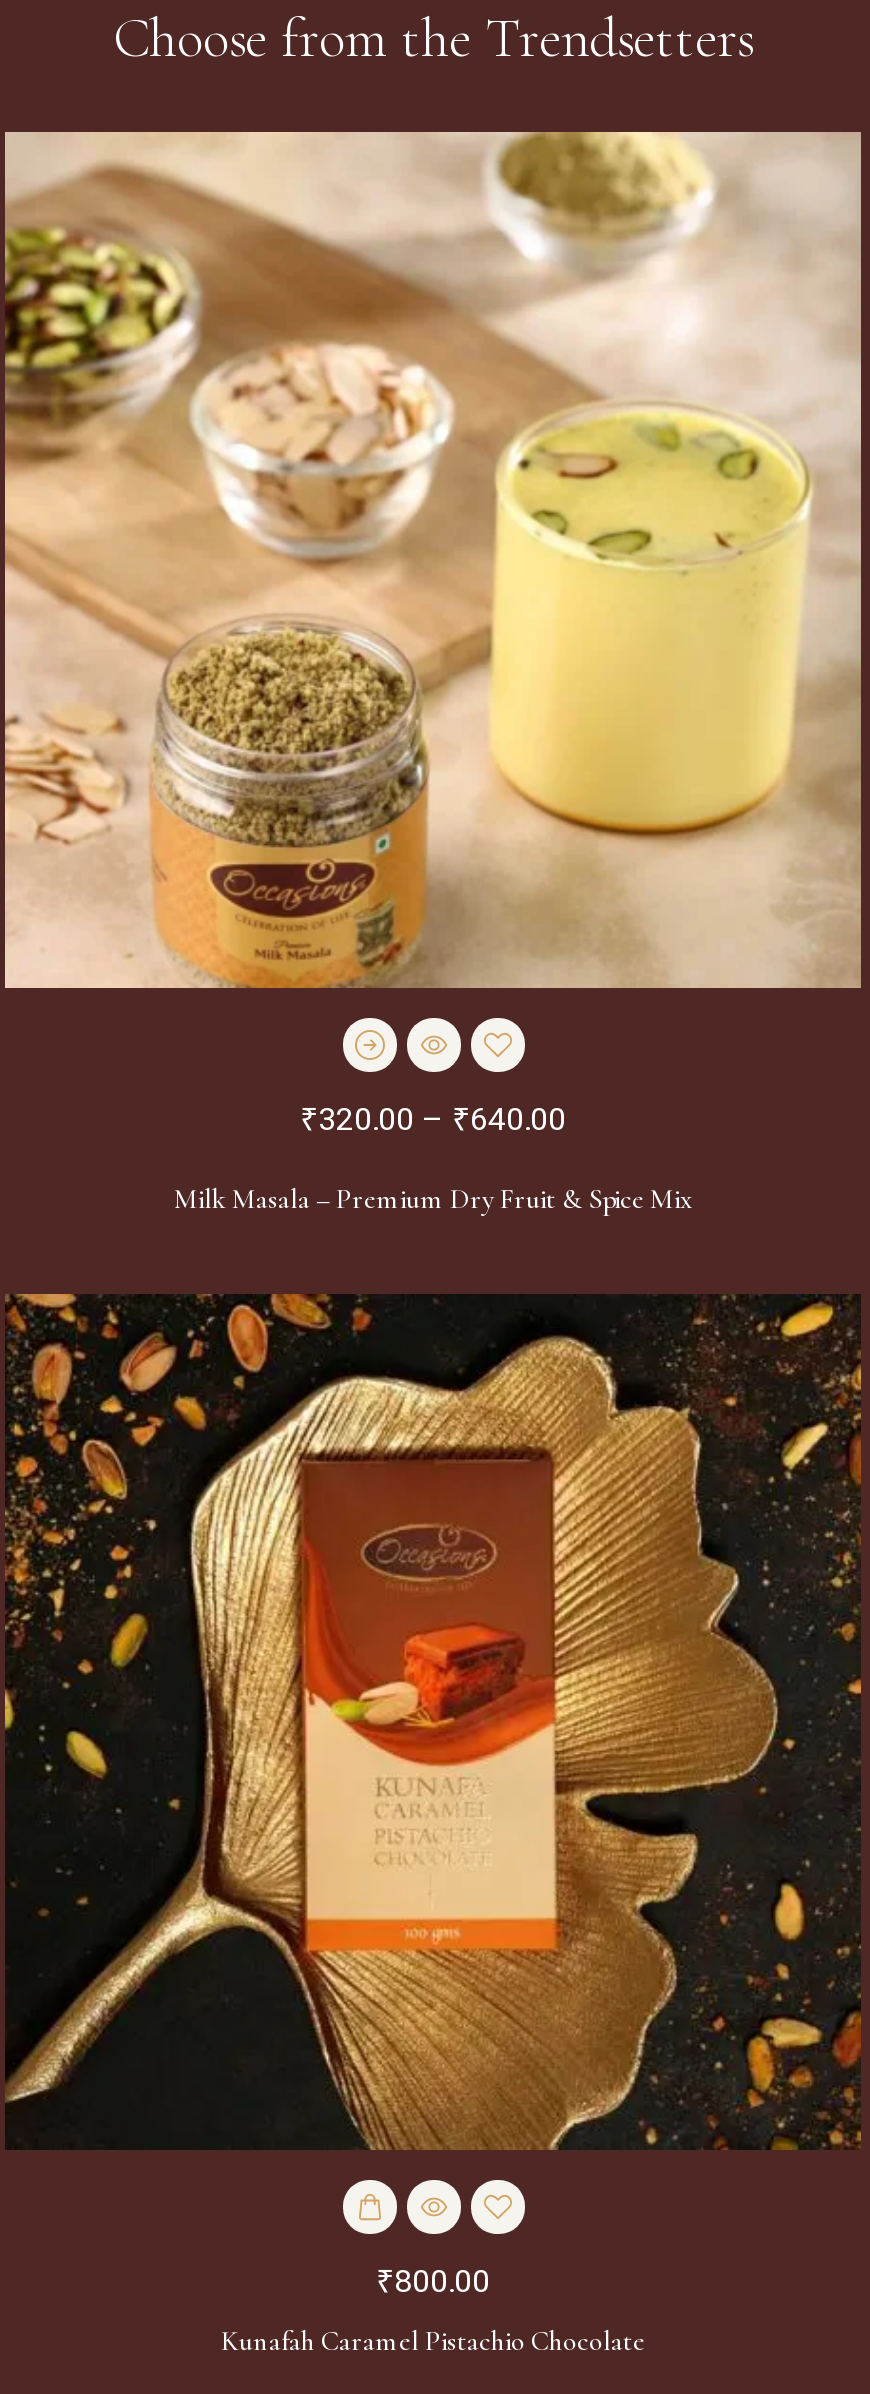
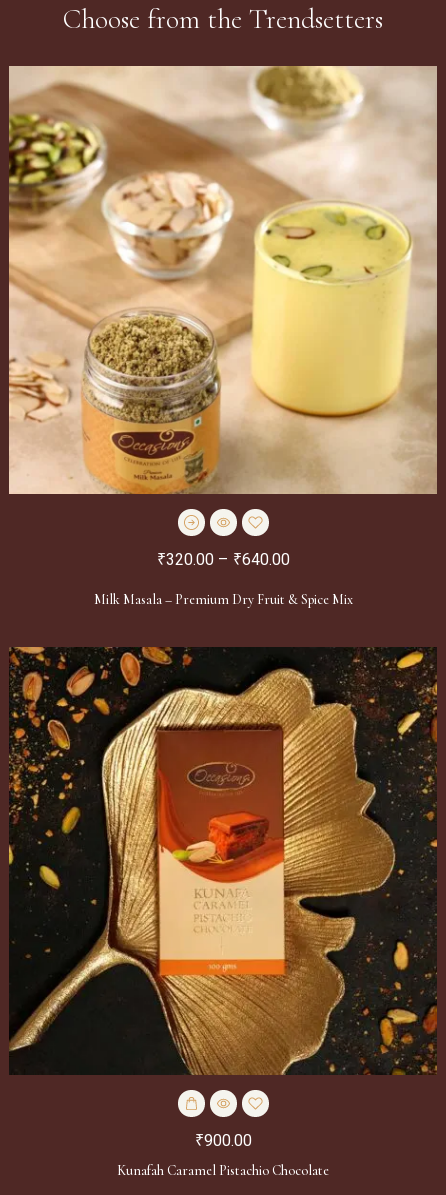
- ₹800.00
+ ₹900.00
